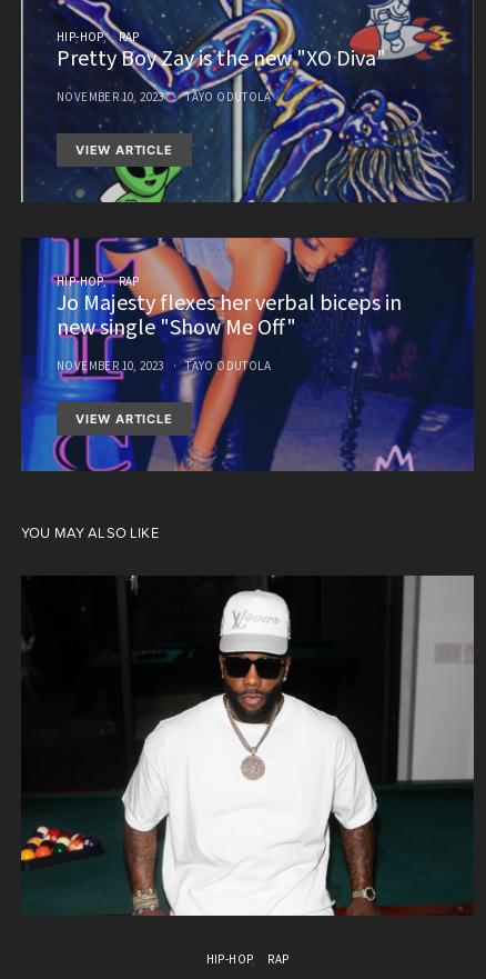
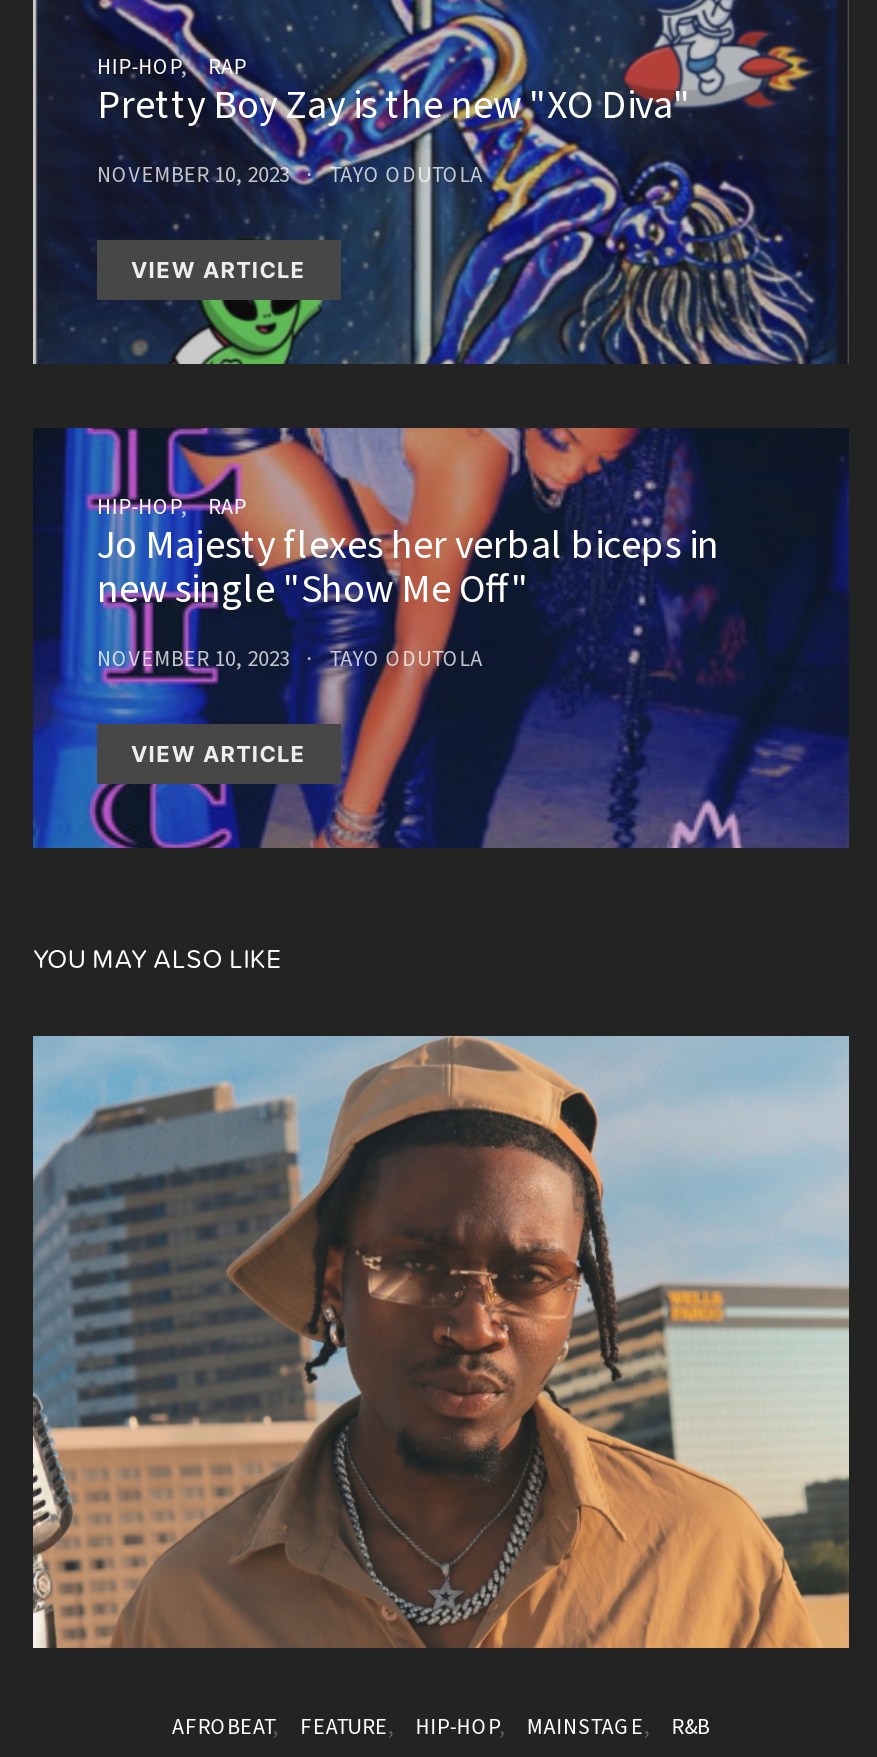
- [image]
- RAP
+ [image]
+ MAINSTAGE
+ R&B

+ AFROBEAT
+ FEATURE
